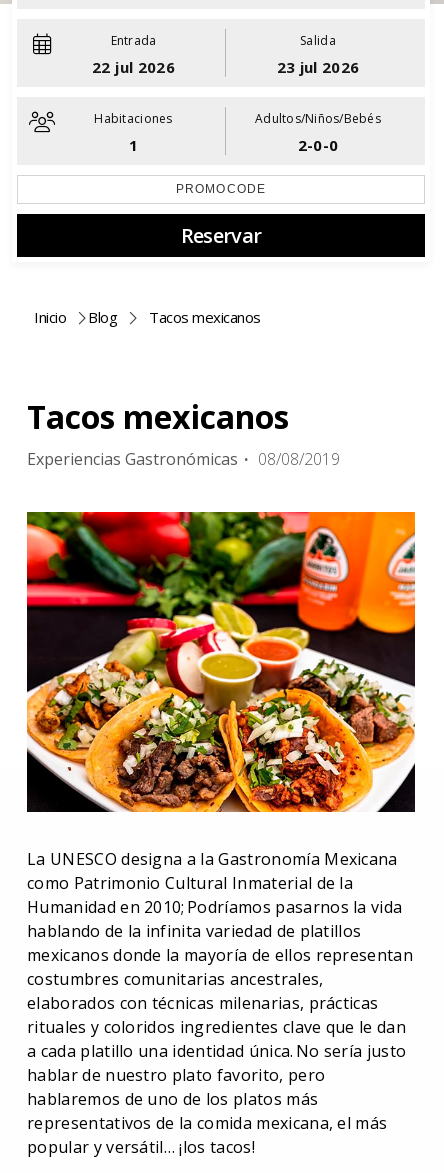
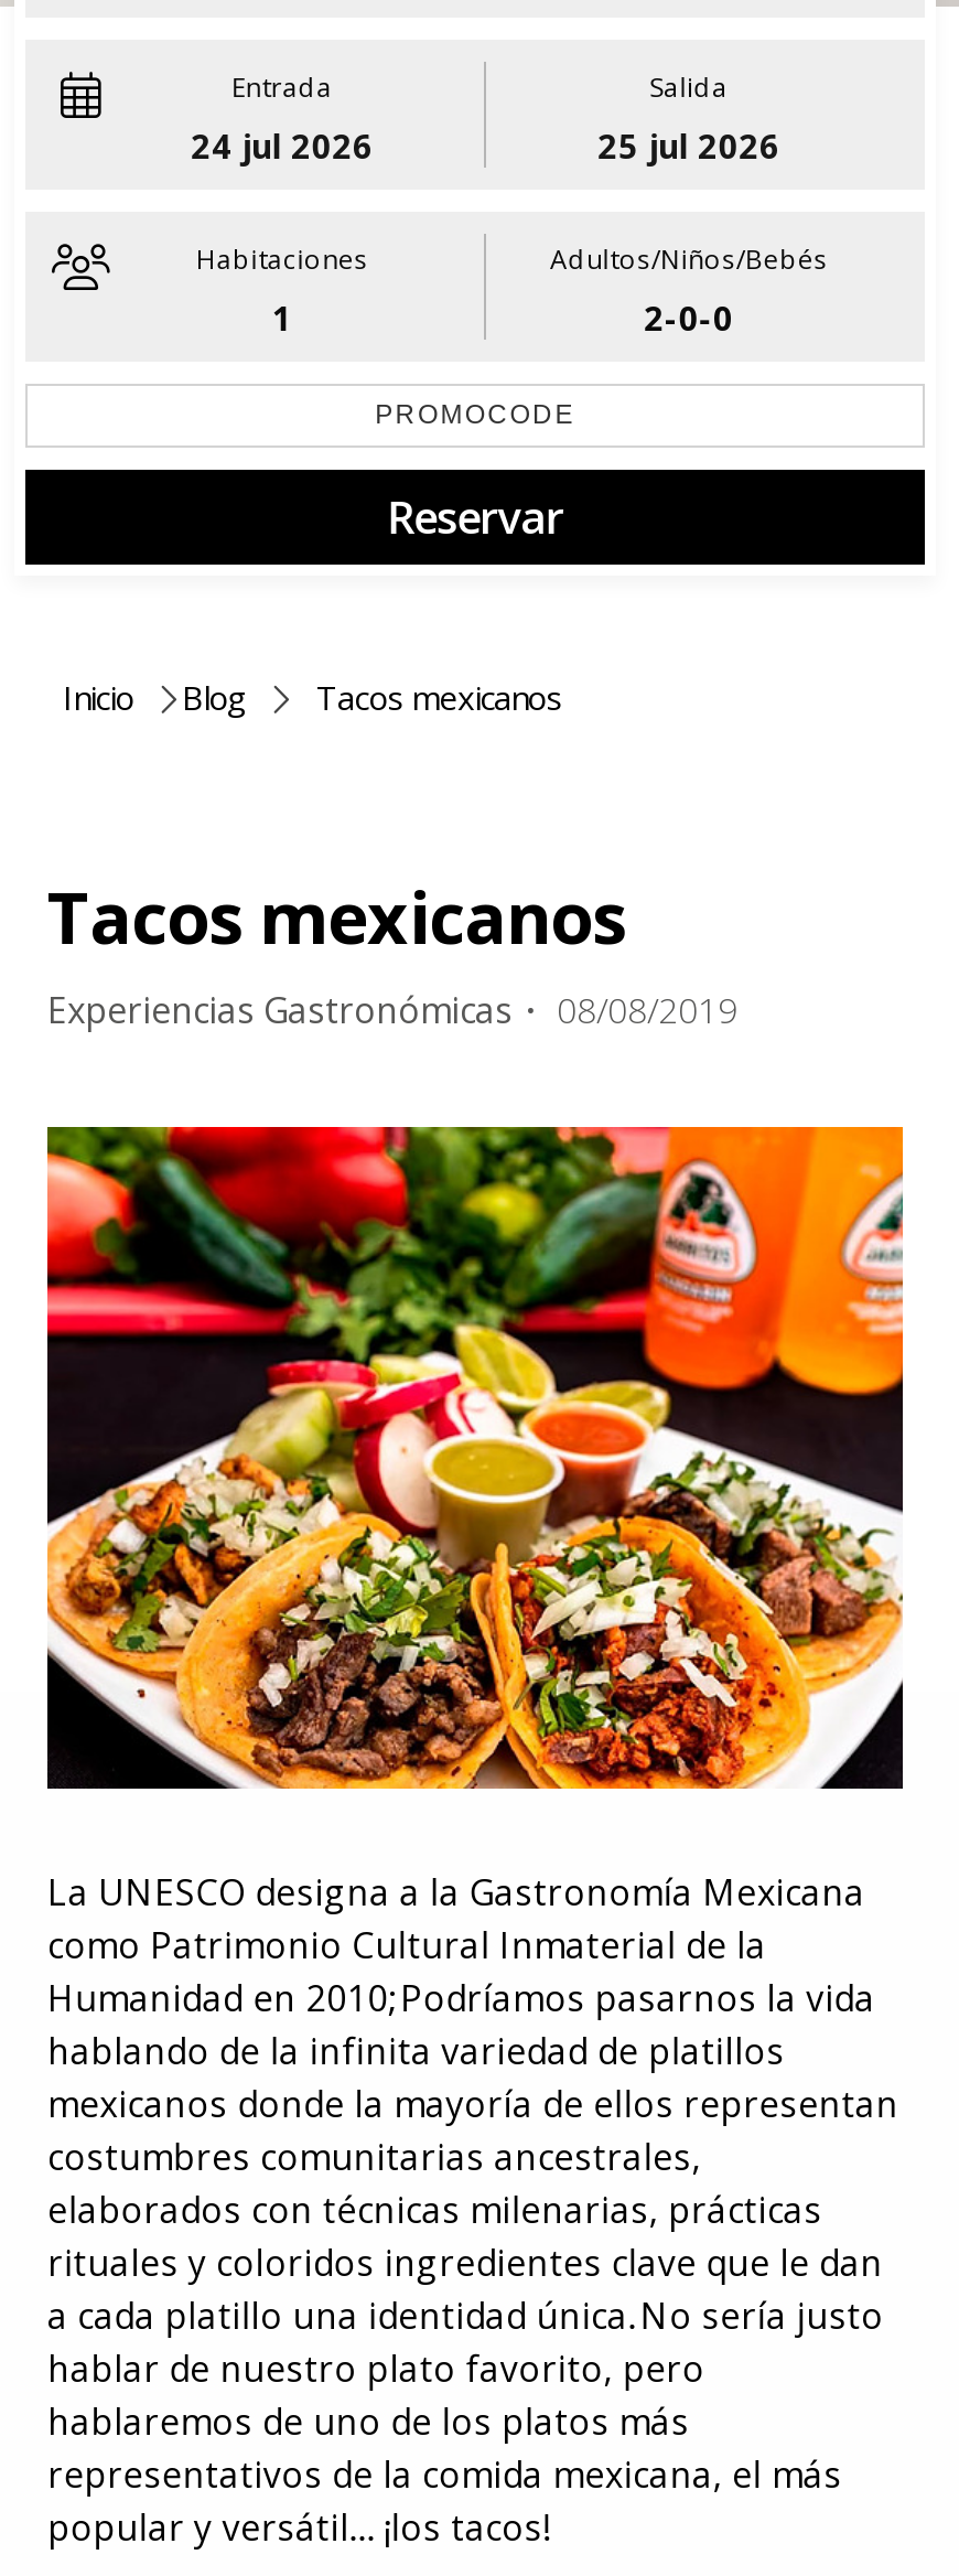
- 22 jul 2026
+ 24 jul 2026

- 23 jul 2026
+ 25 jul 2026
